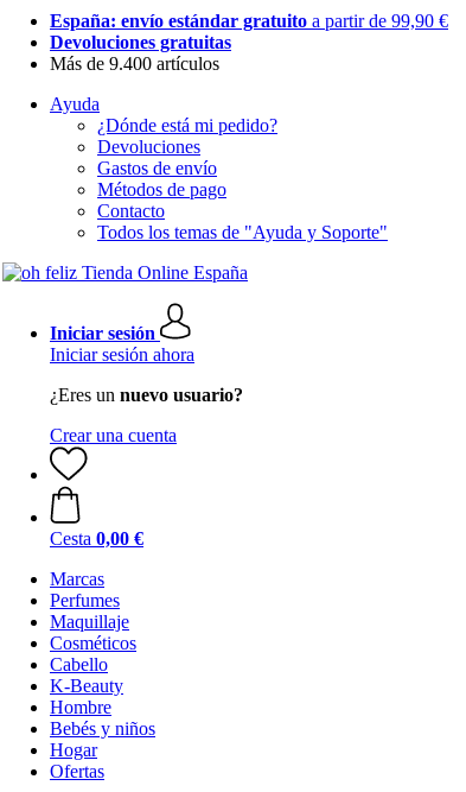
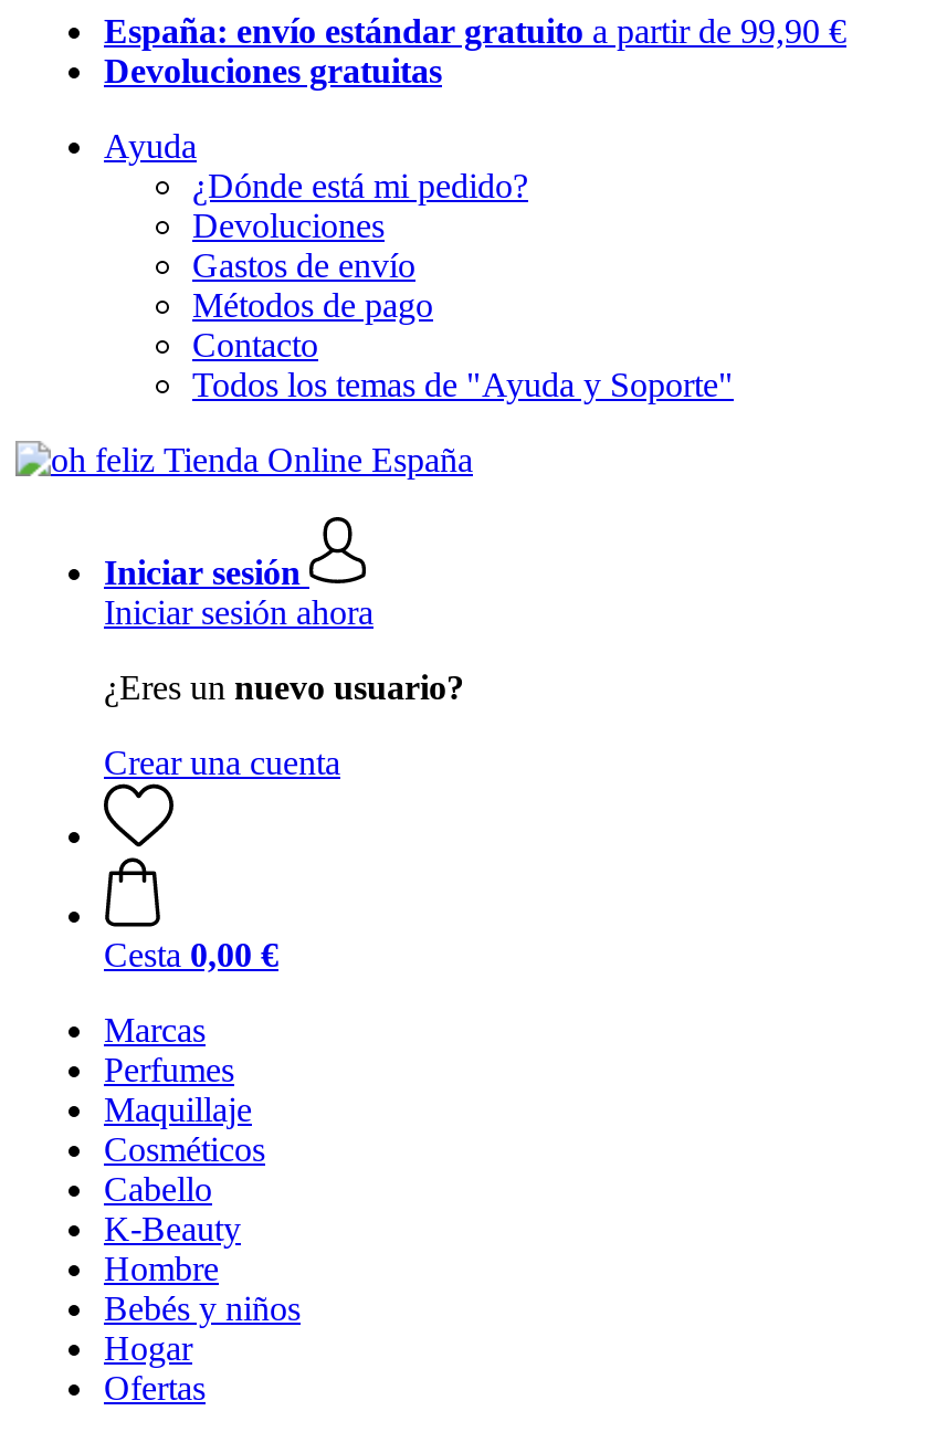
- Más de 9.400 artículos
